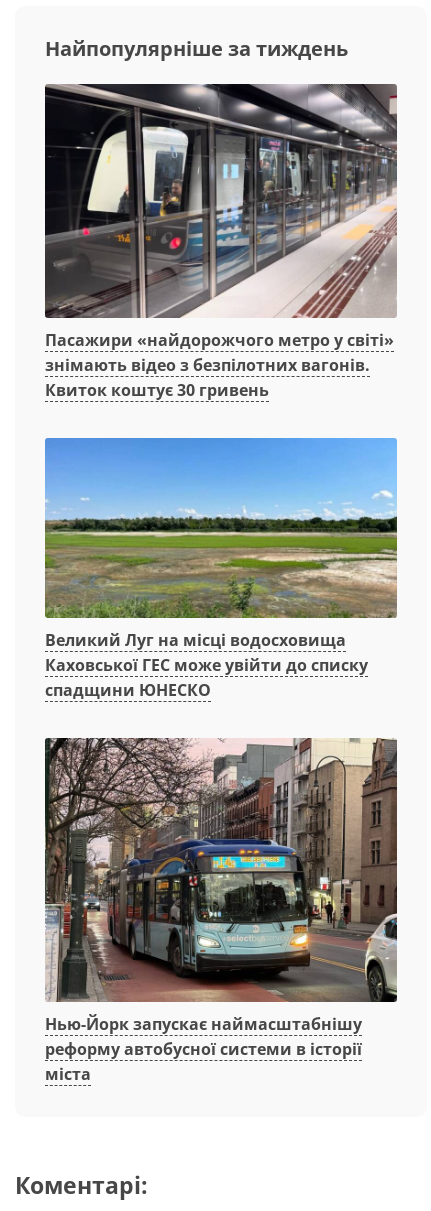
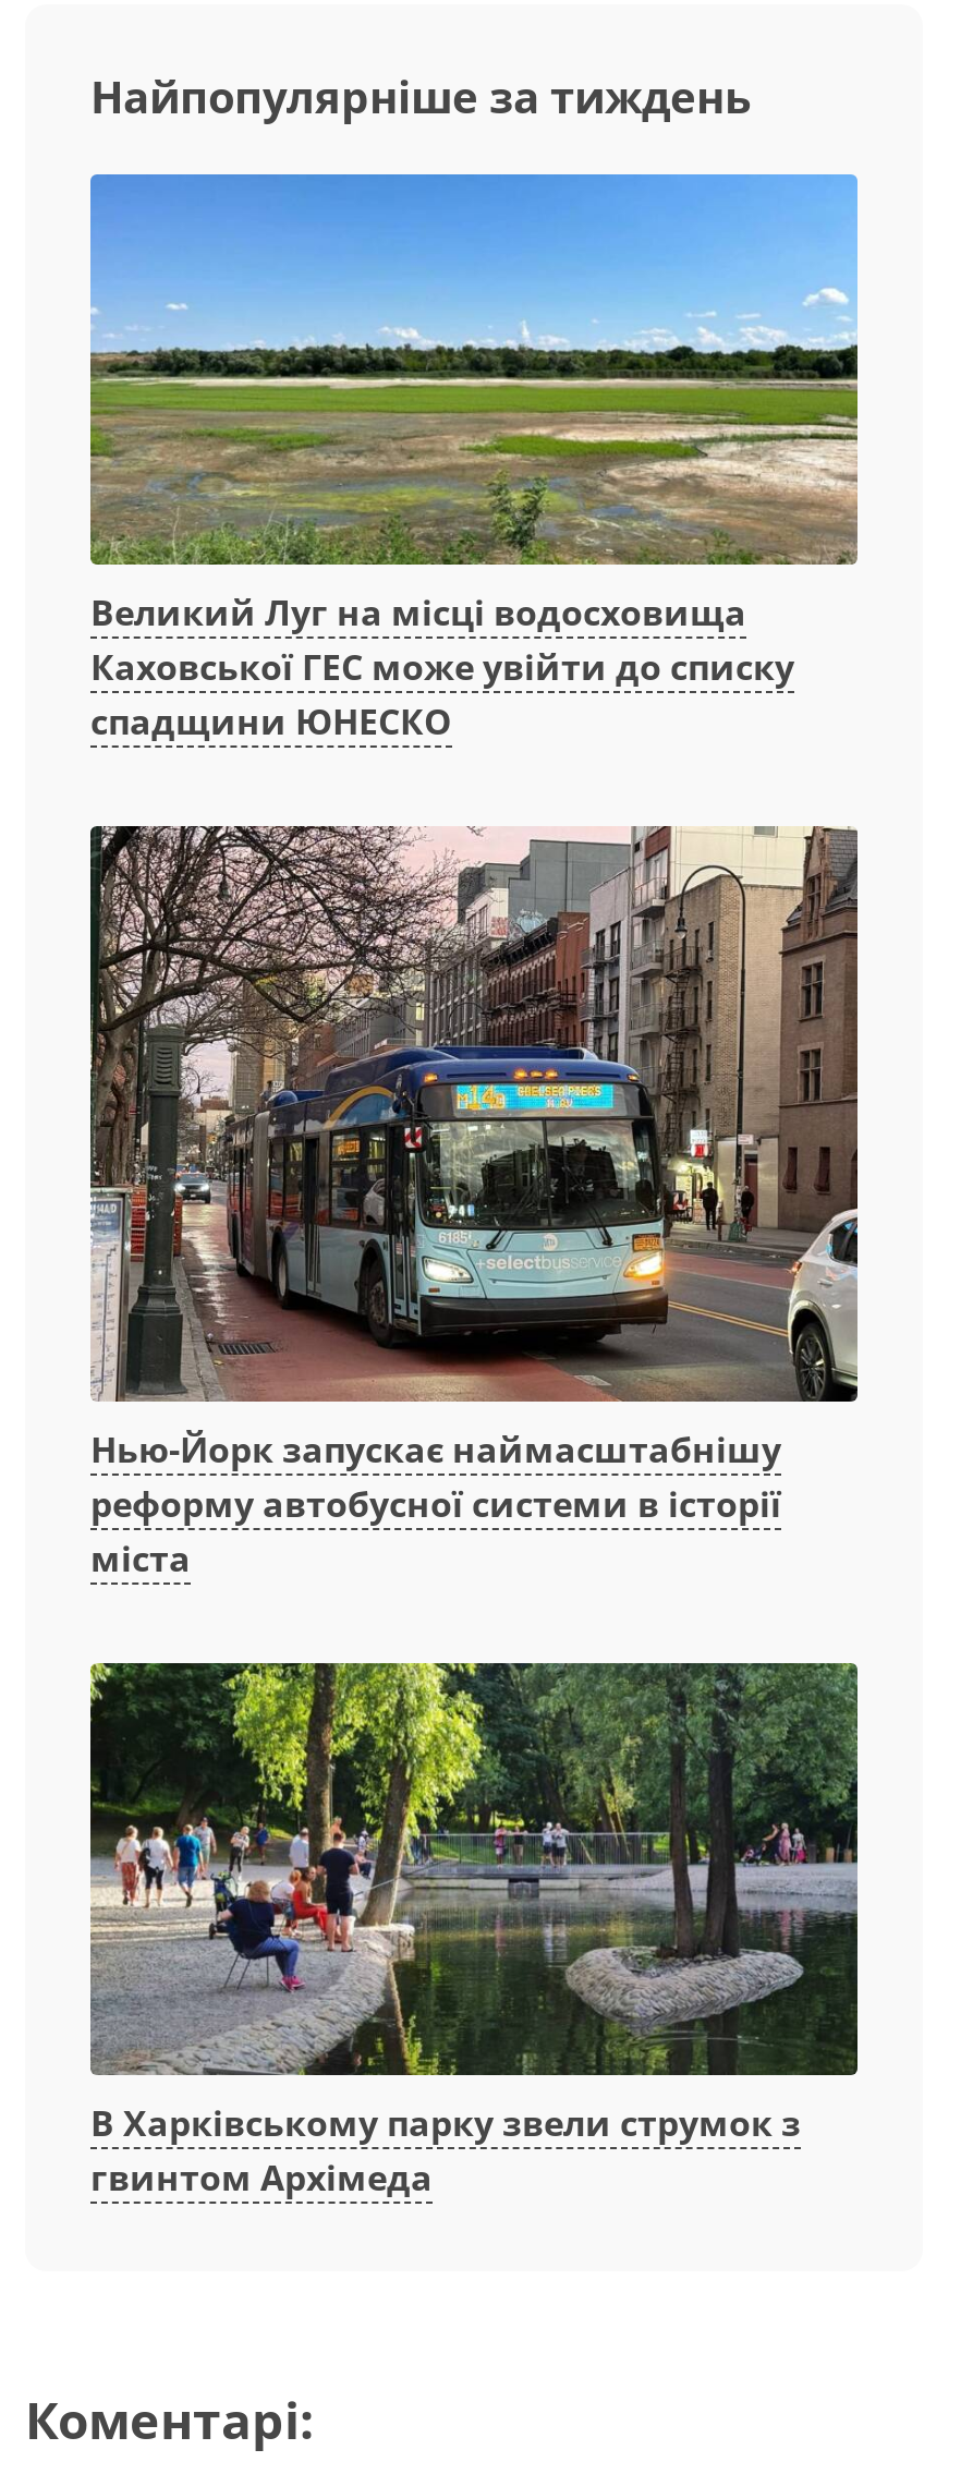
- [image]
- Пасажири «найдорожчого метро у світі»
- знімають відео з безпілотних вагонів.
- Квиток коштує 30 гривень

moved up: [image] | Великий Луг на місці водосховища | Каховської ГЕС може увійти до списку | спадщини ЮНЕСКО | Нью-Йорк запускає наймасштабнішу | реформу автобусної системи в історії | міста

+ [image]
+ В Харківському парку звели струмок з
+ гвинтом Архімеда
